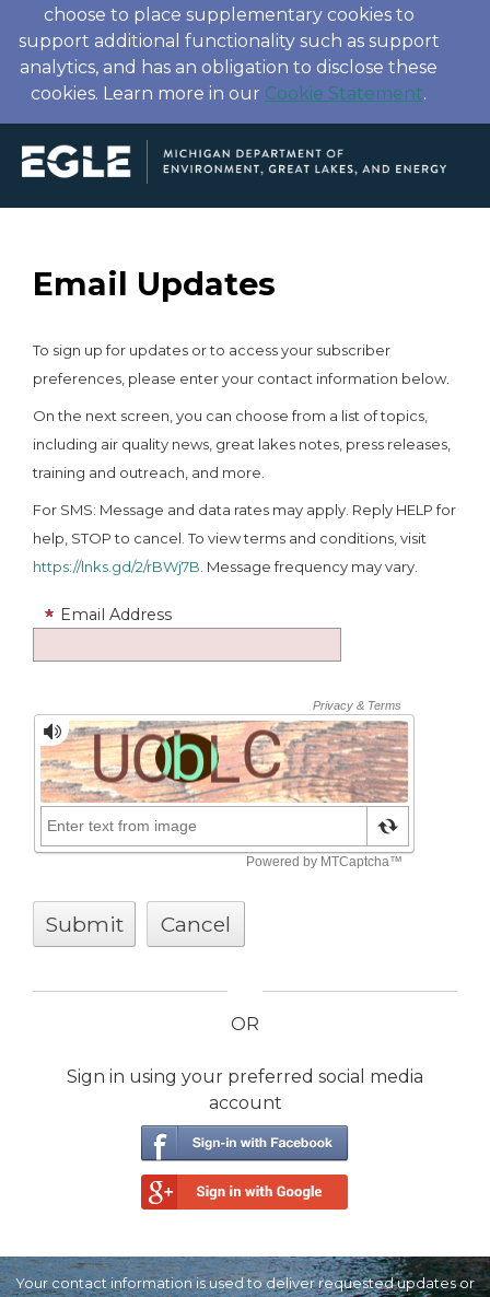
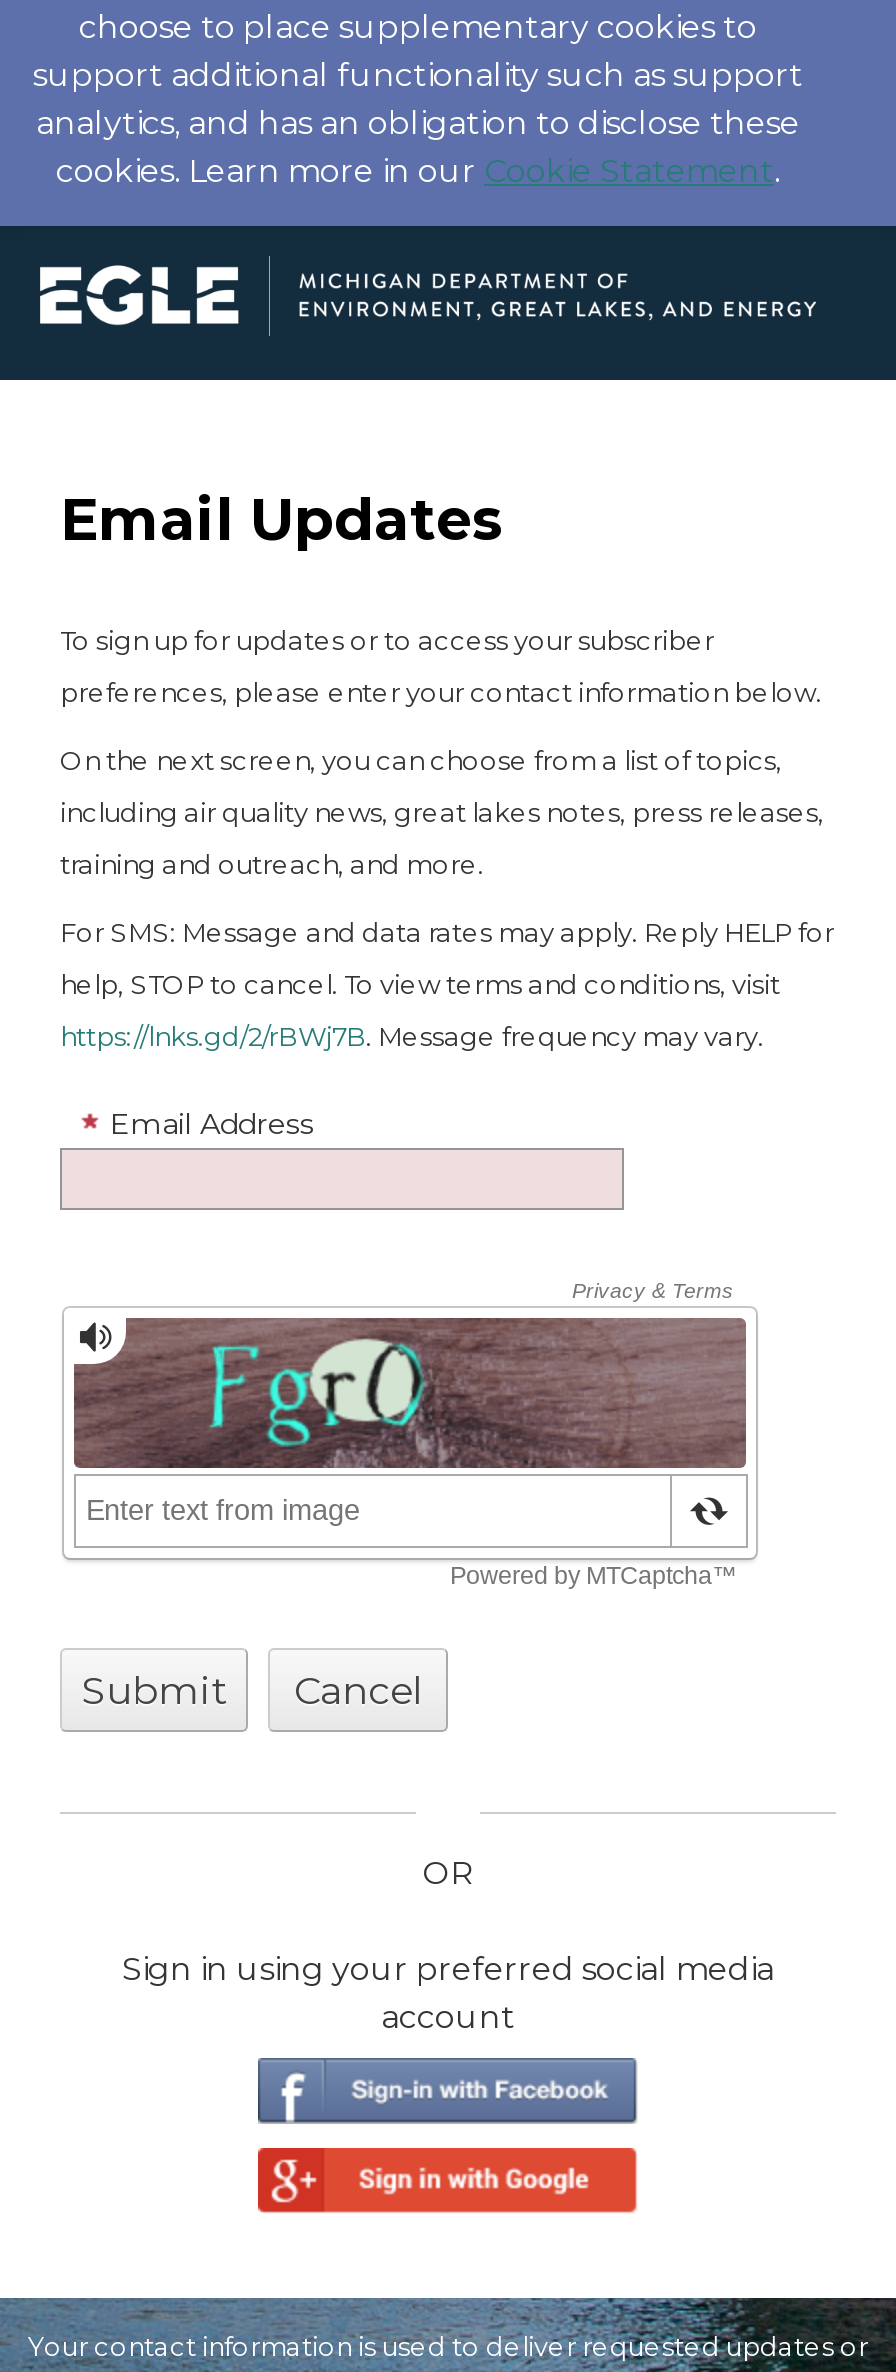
- [image]
+ [image]
